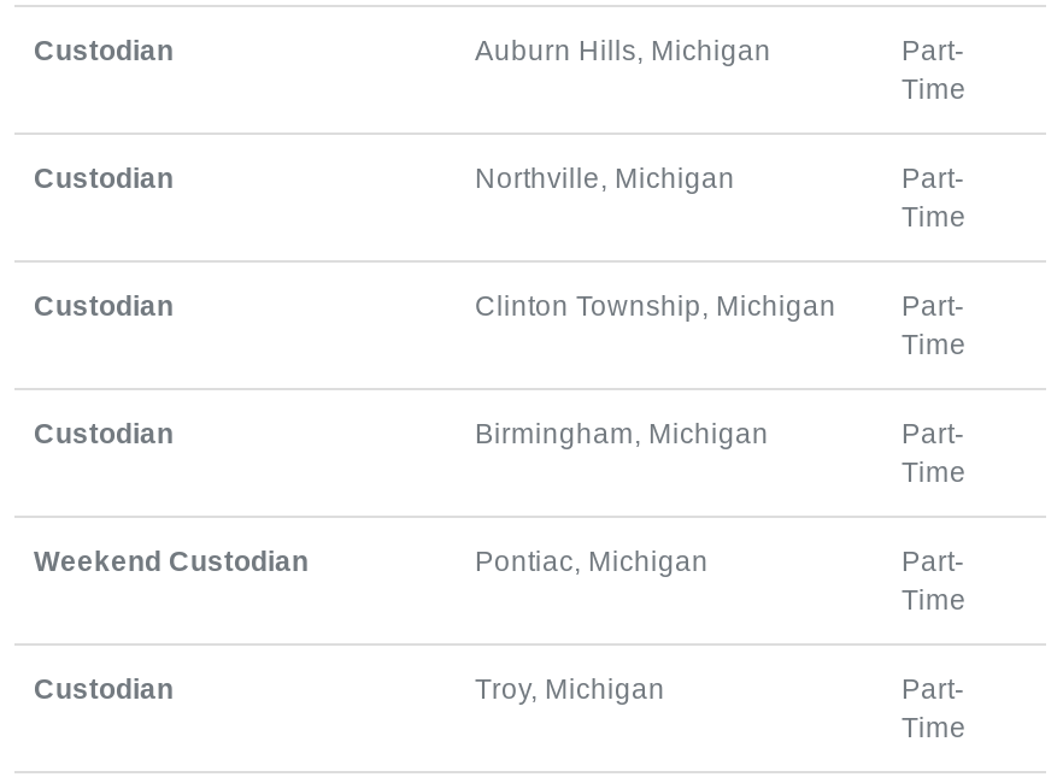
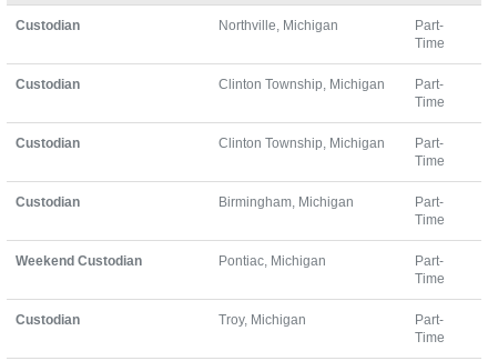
- Auburn Hills, Michigan

moved up: Northville, Michigan

+ Clinton Township, Michigan
